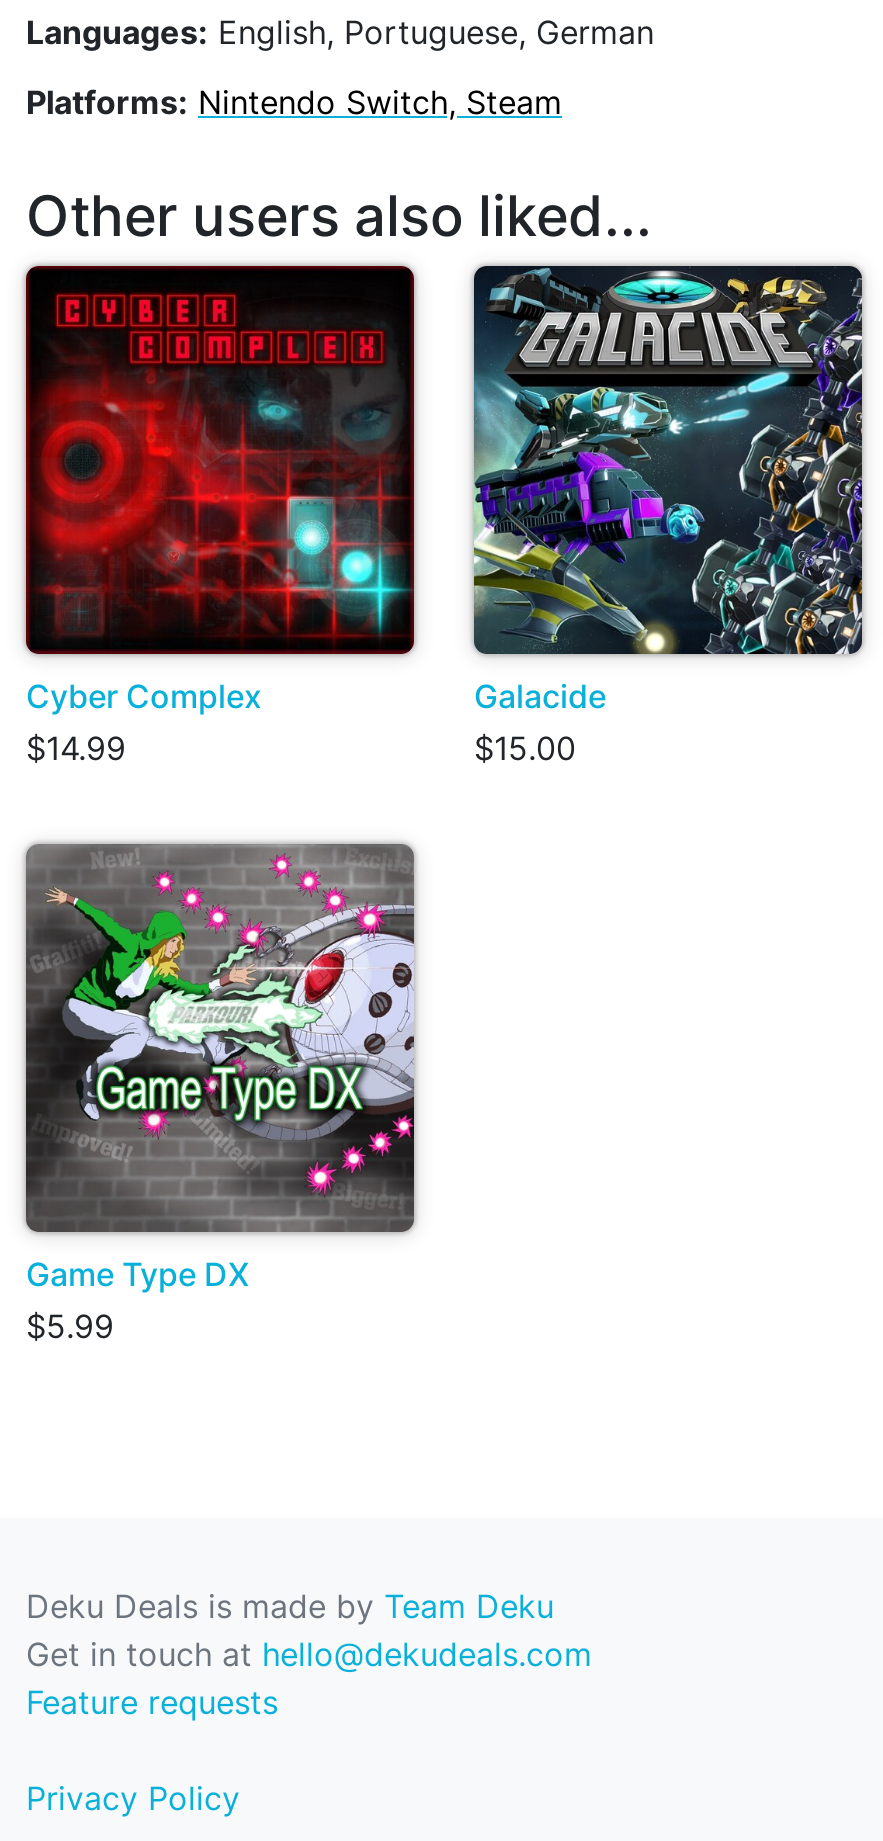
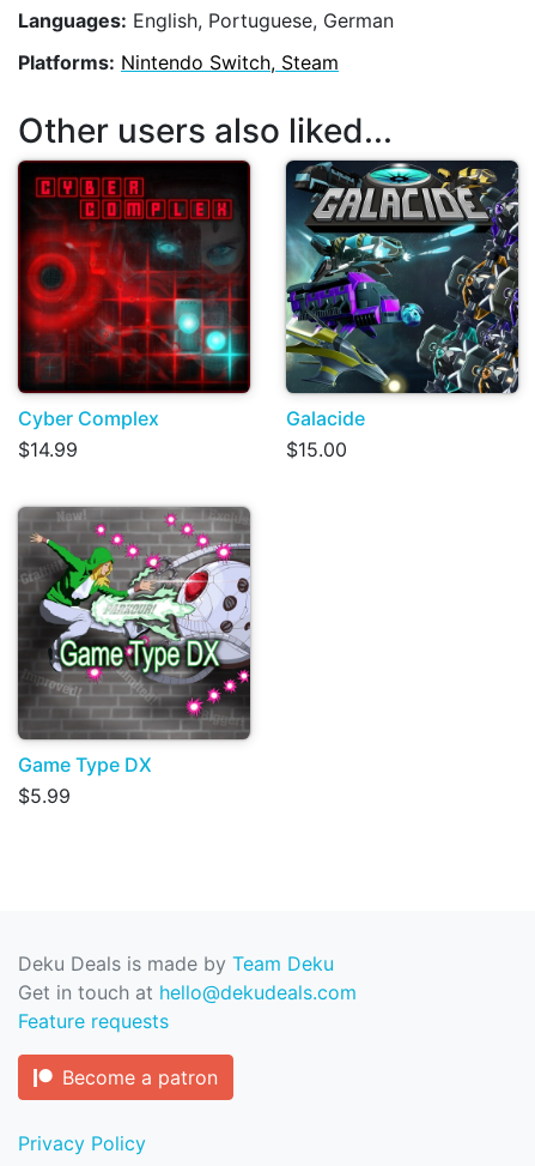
+ Become a patron
